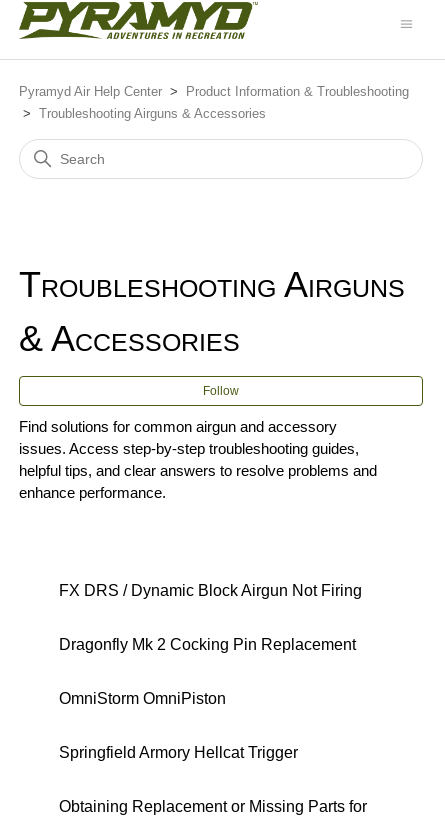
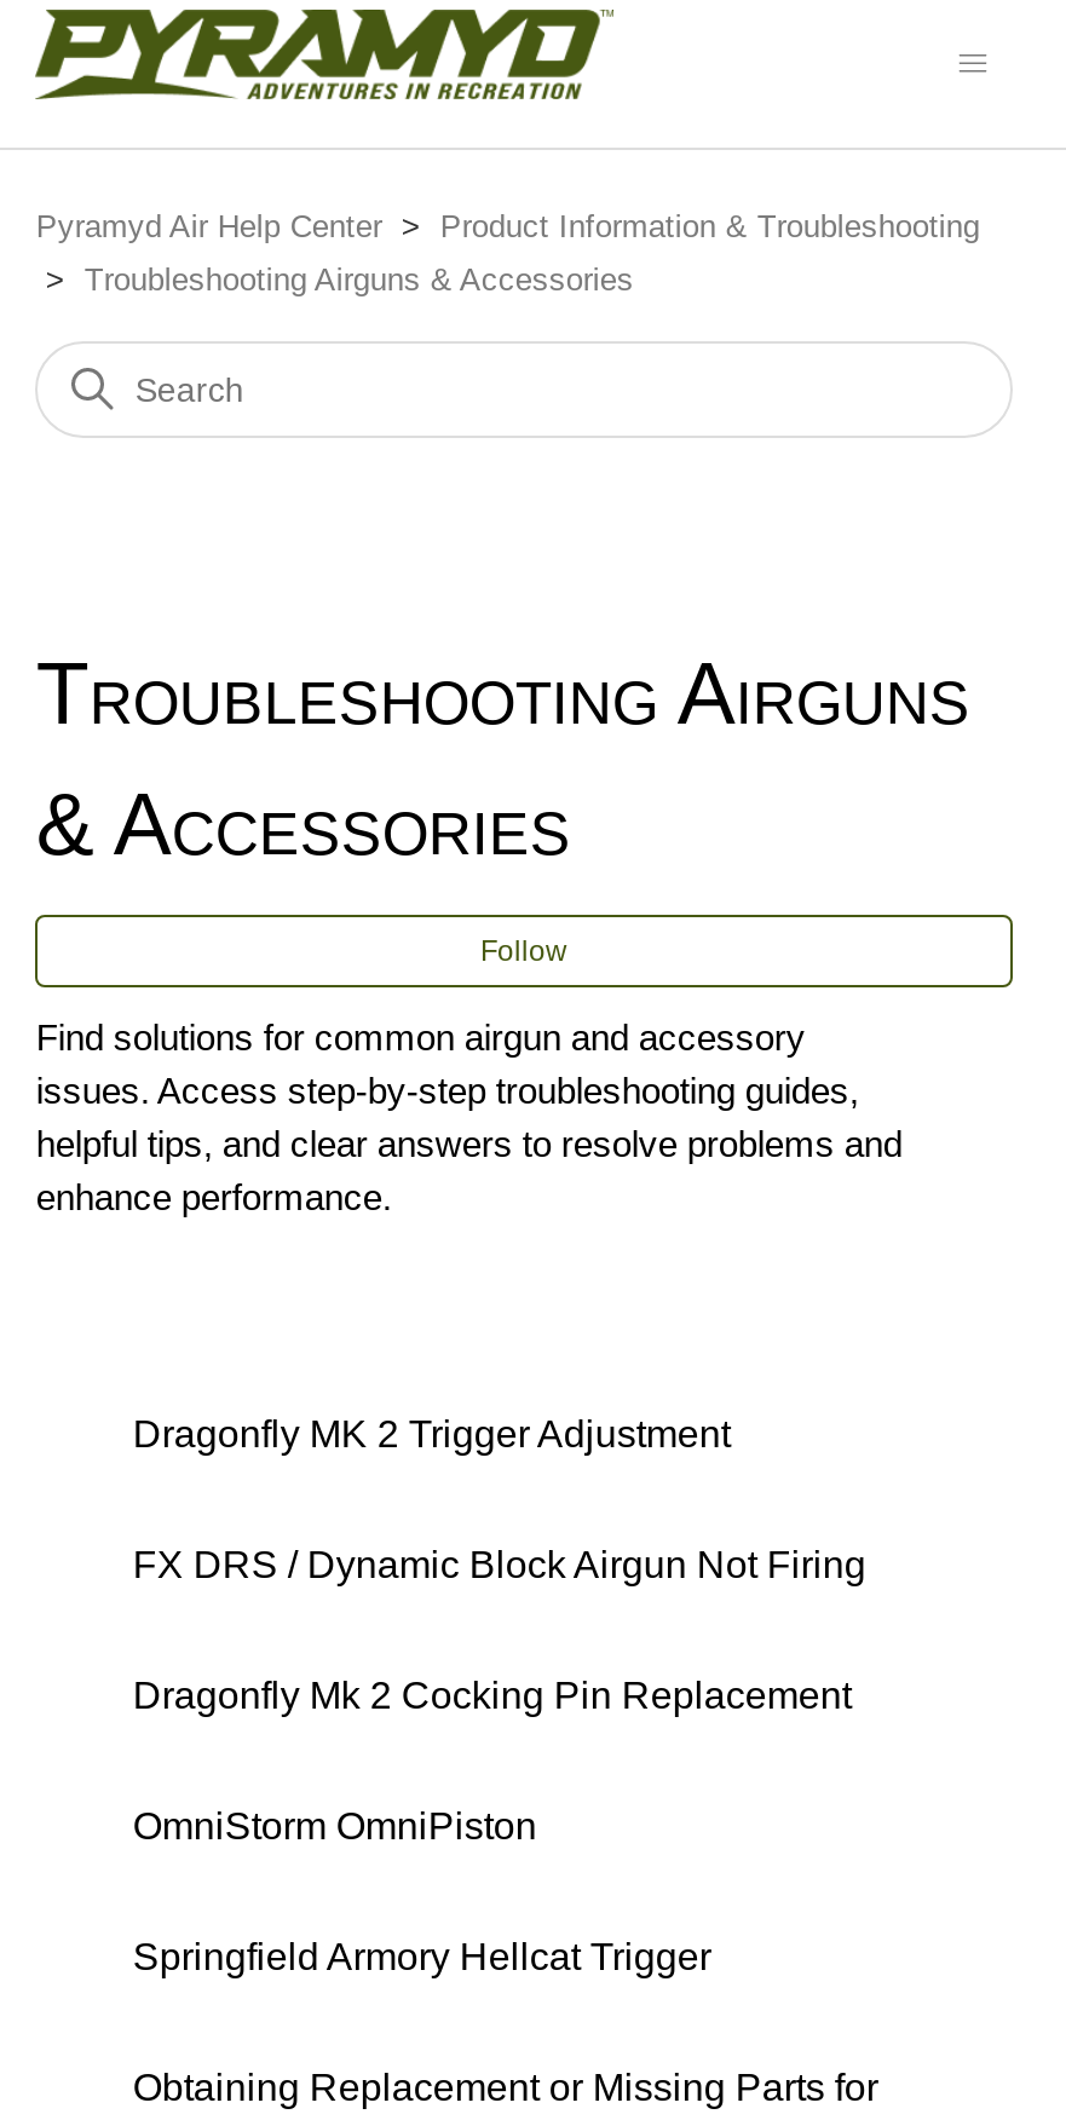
+ Dragonfly MK 2 Trigger Adjustment
